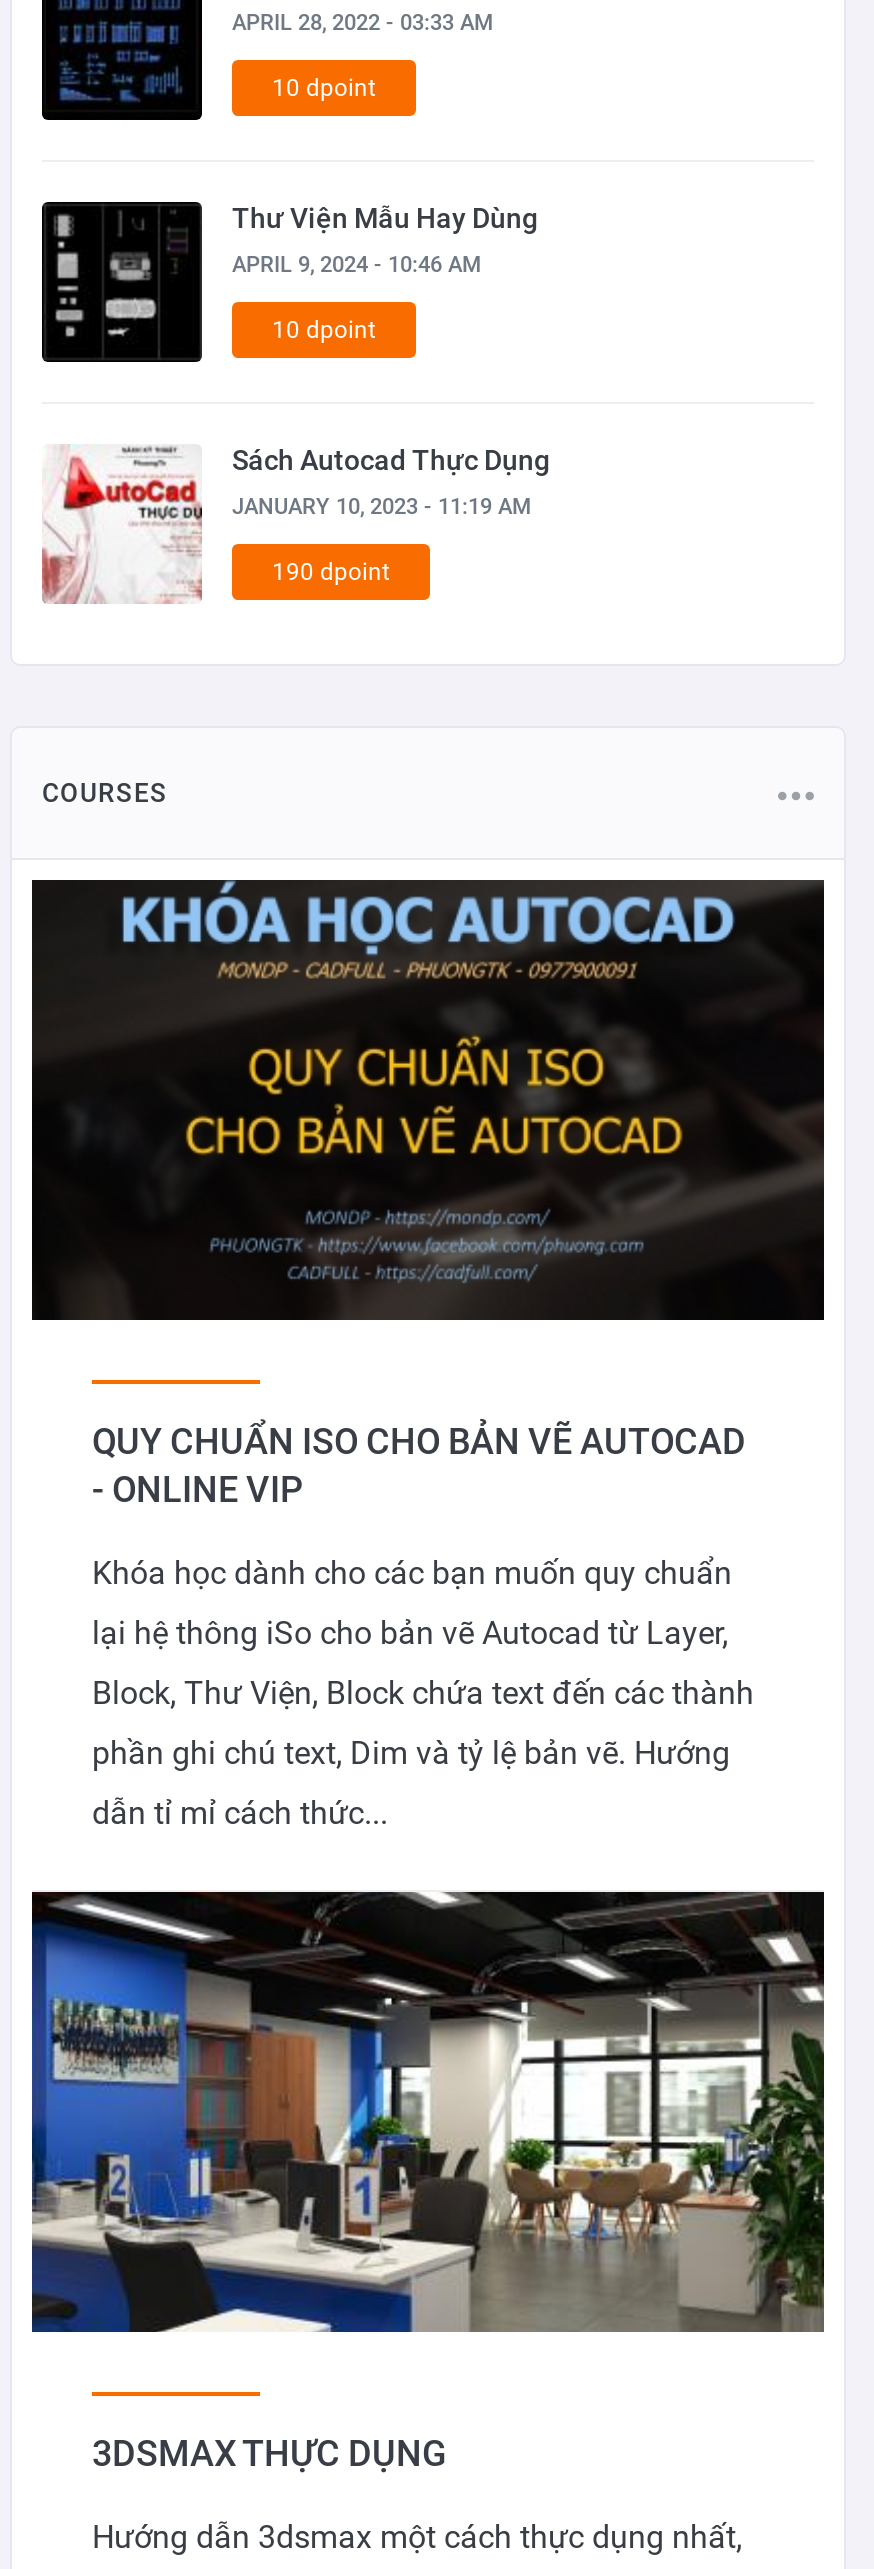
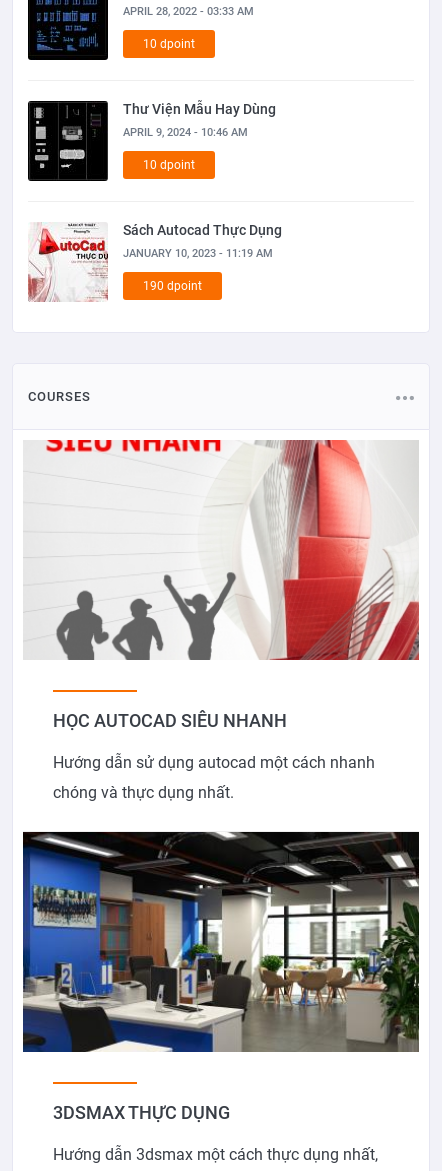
- [image]
+ [image]

- QUY CHUẨN ISO CHO BẢN VẼ AUTOCAD
- - ONLINE VIP
- Khóa học dành cho các bạn muốn quy chuẩn
- lại hệ thông iSo cho bản vẽ Autocad từ Layer,
- Block, Thư Viện, Block chứa text đến các thành
- phần ghi chú text, Dim và tỷ lệ bản vẽ. Hướng
- dẫn tỉ mỉ cách thức...
+ HỌC AUTOCAD SIÊU NHANH
+ Hướng dẫn sử dụng autocad một cách nhanh
+ chóng và thực dụng nhất.
